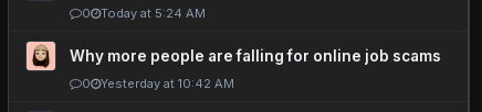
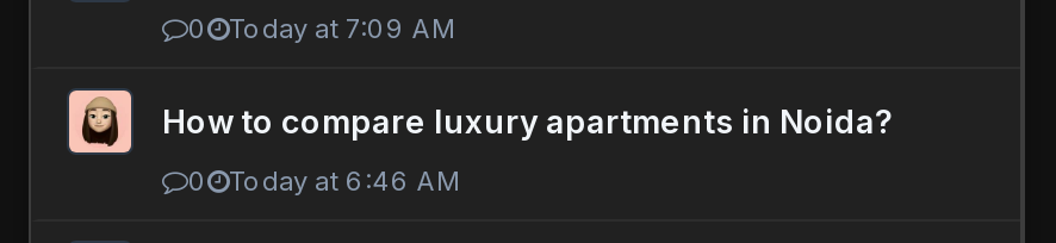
- 0 Today at 5:24 AM
+ 0 Today at 7:09 AM

- Why more people are falling for online job scams
+ How to compare luxury apartments in Noida?

- Yesterday at 10:42 AM
+ Today at 6:46 AM
